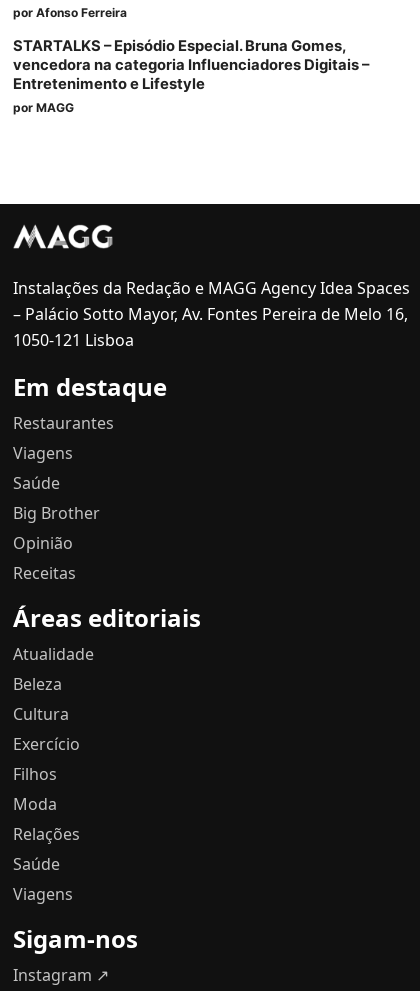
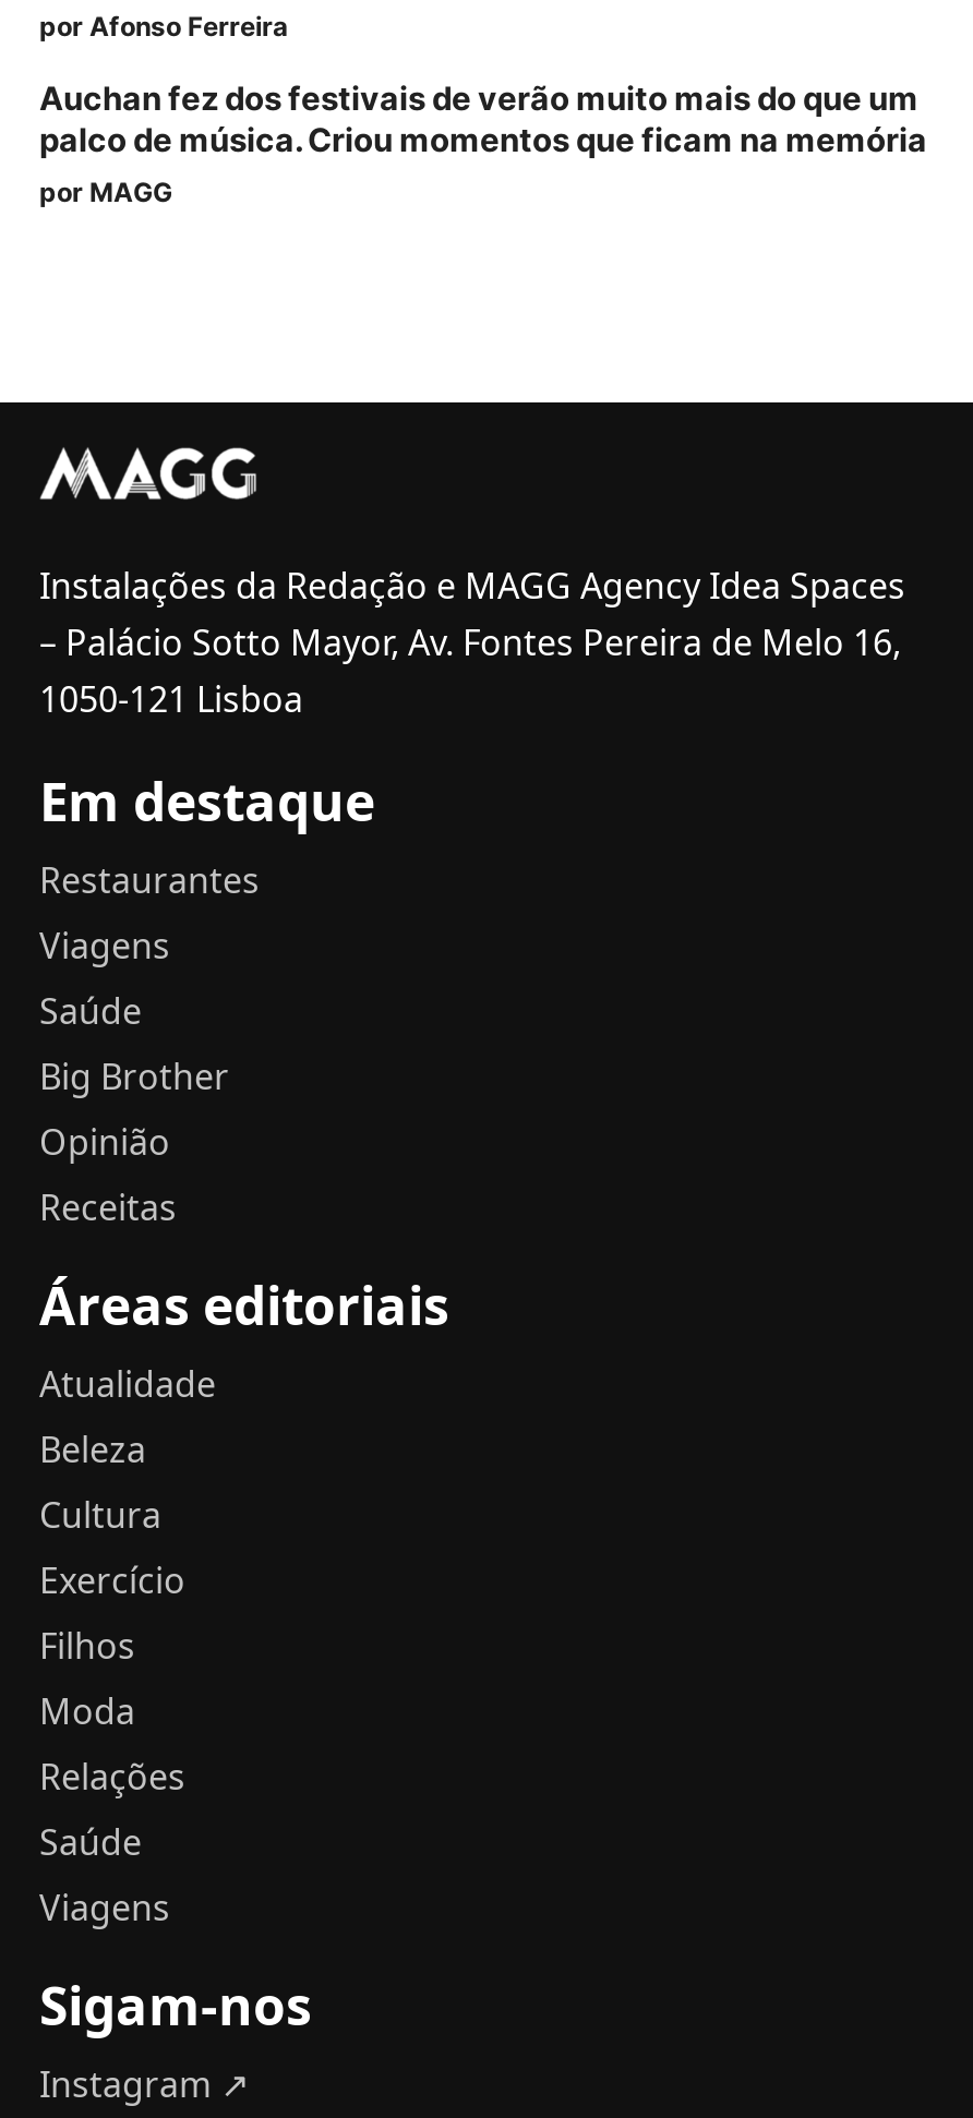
- STARTALKS – Episódio Especial. Bruna Gomes,
- vencedora na categoria Influenciadores Digitais –
- Entretenimento e Lifestyle
+ Auchan fez dos festivais de verão muito mais do que um
+ palco de música. Criou momentos que ficam na memória
